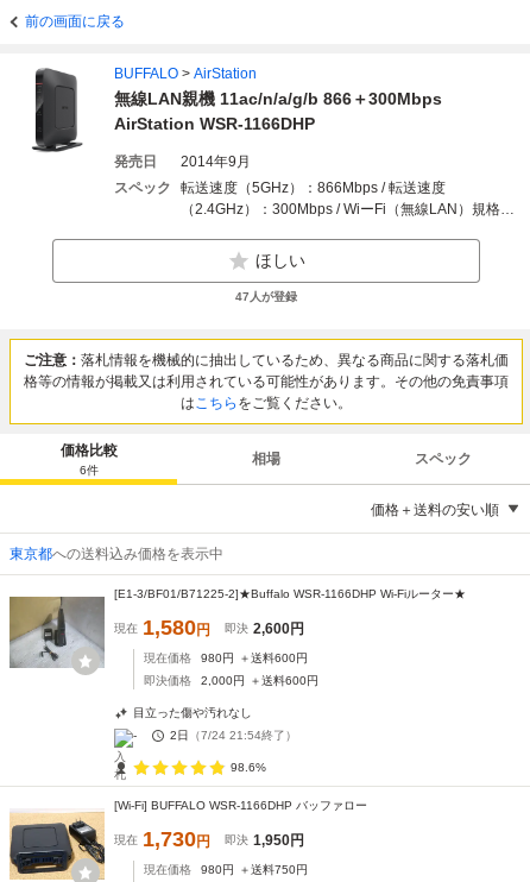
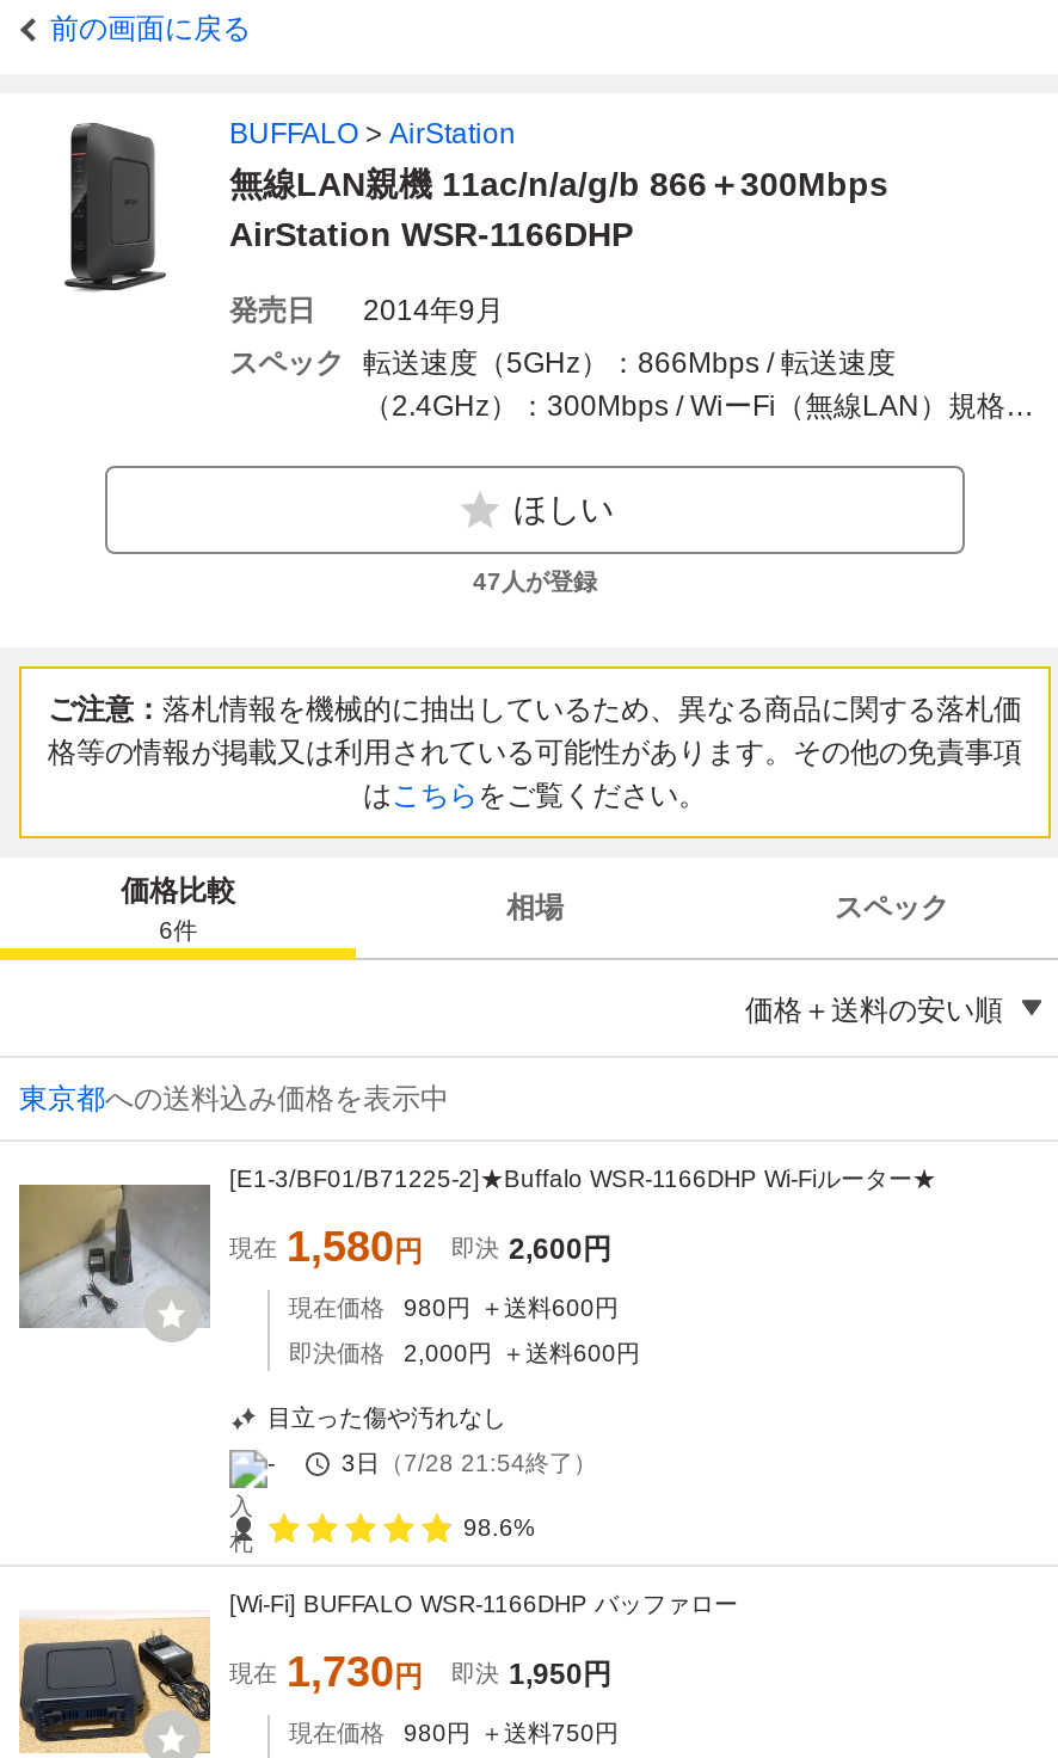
- 2日（7/24 21:54終了）
+ 3日（7/28 21:54終了）
